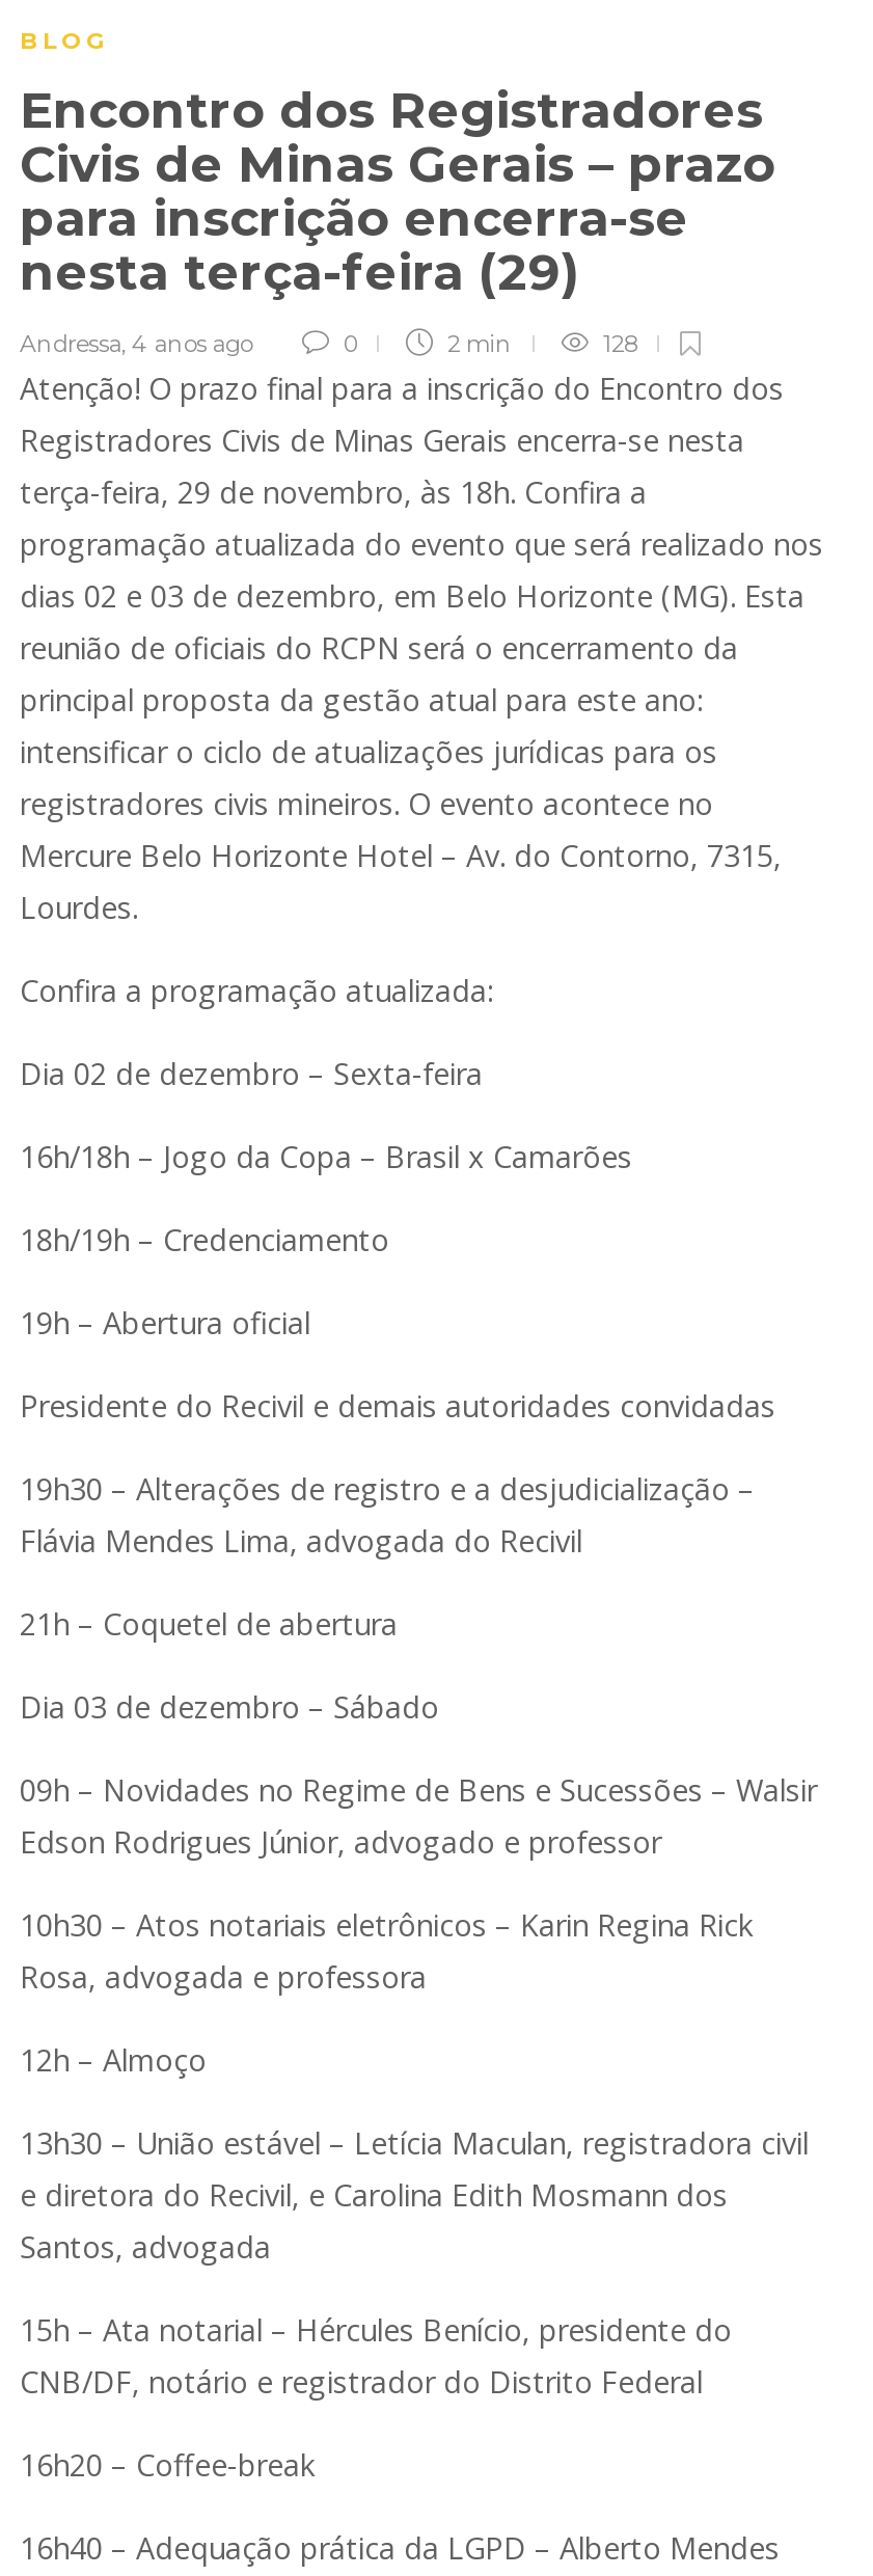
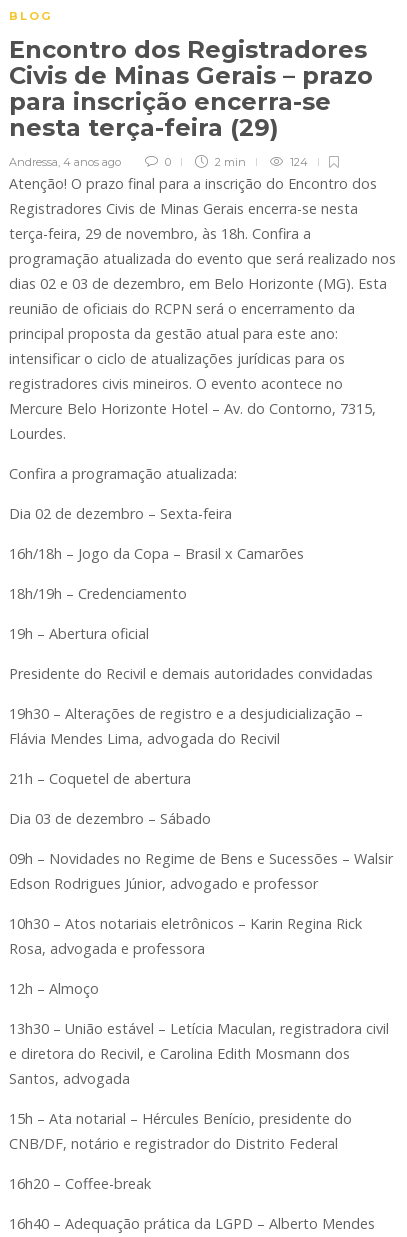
- 128
+ 124
